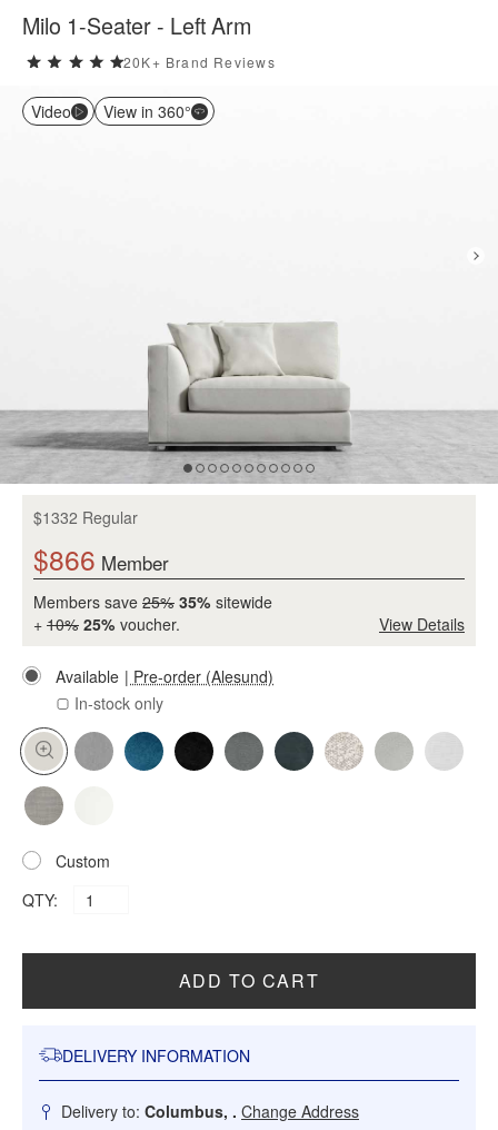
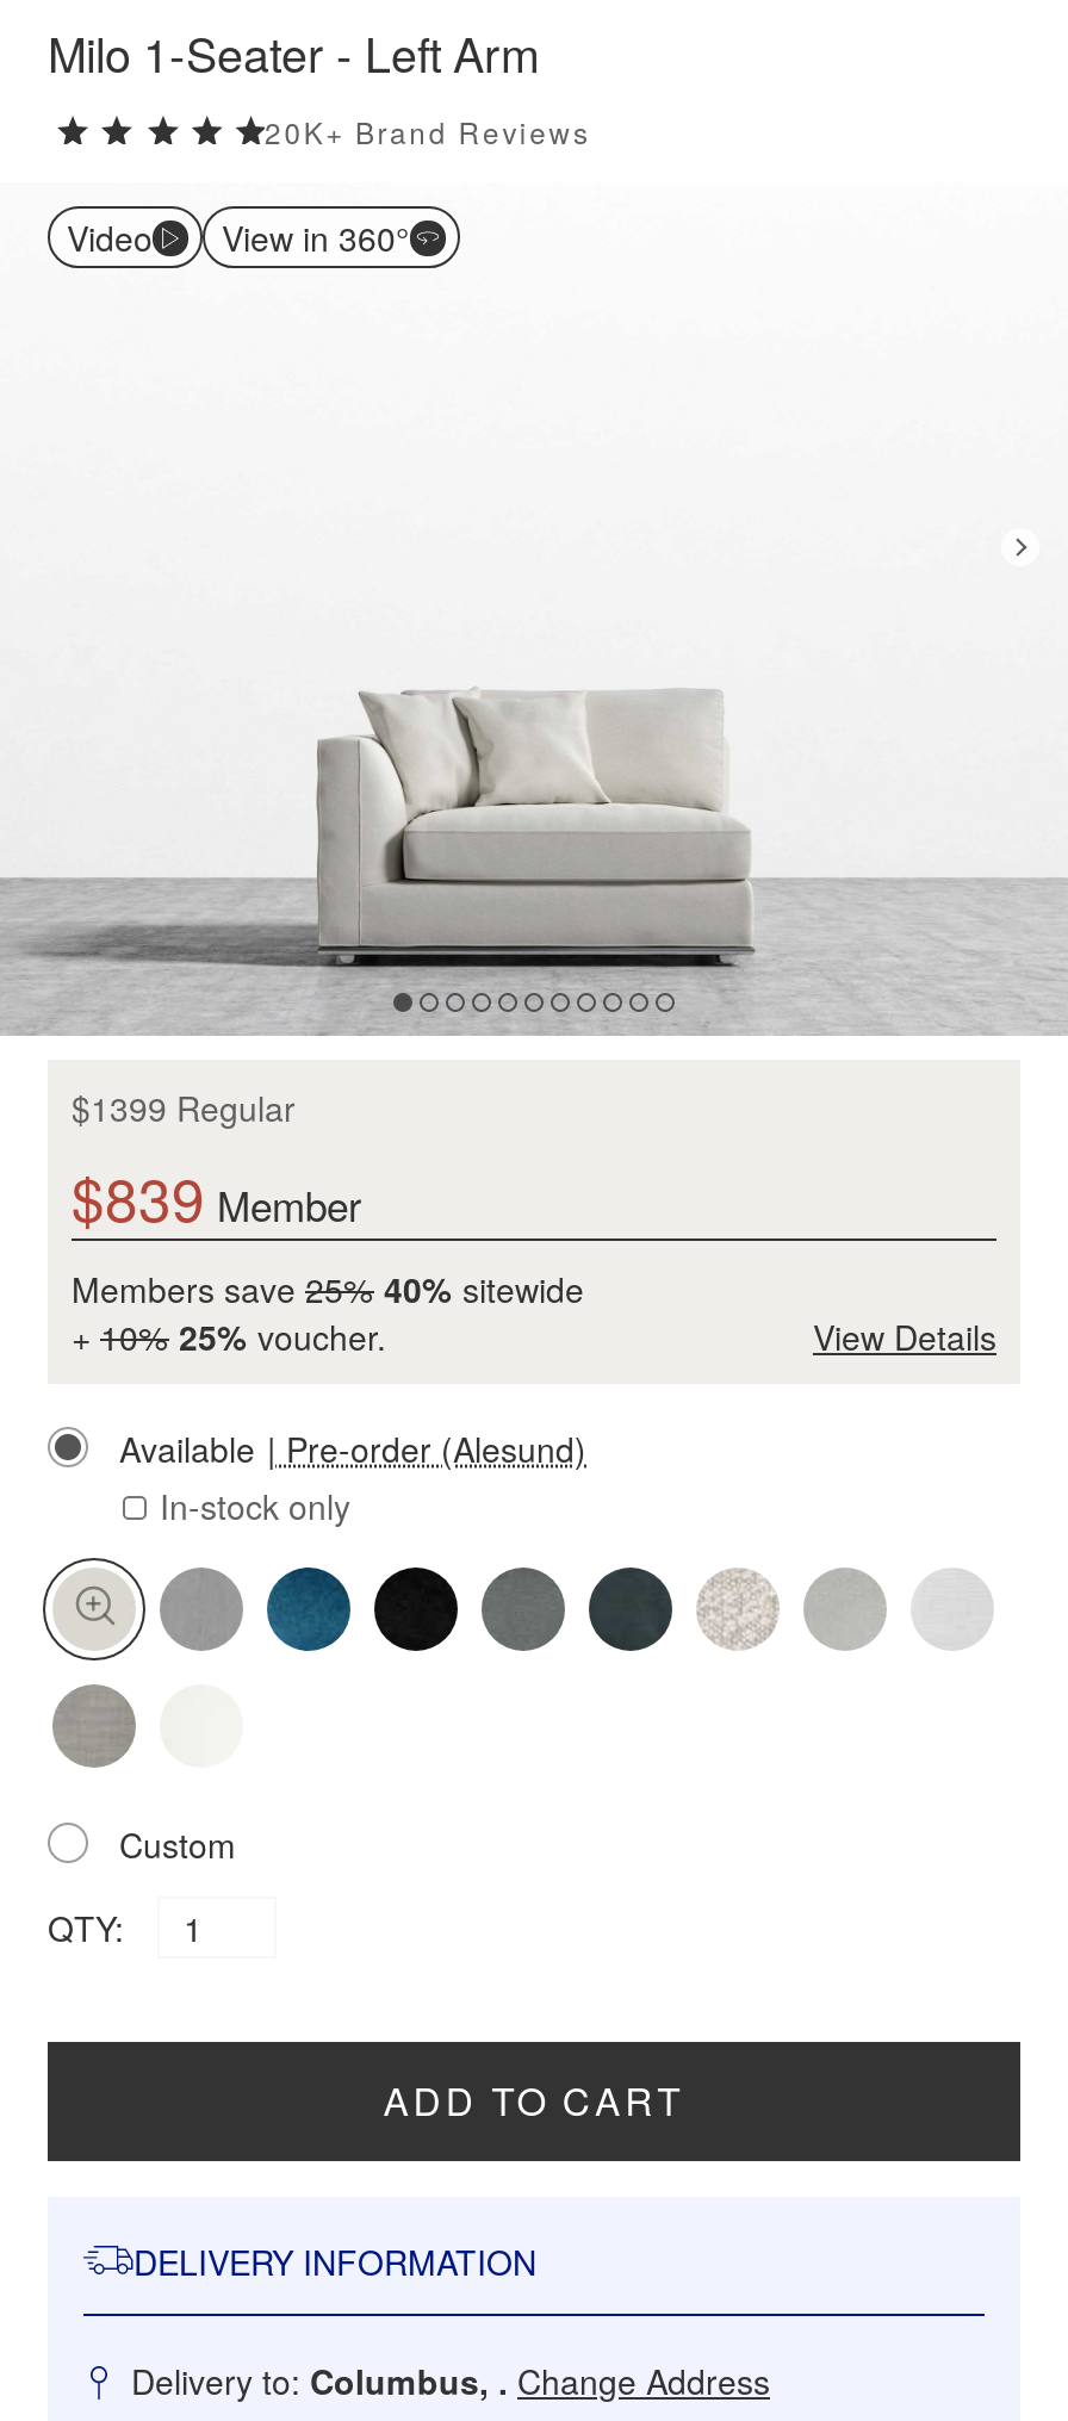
- $1332 Regular
+ $1399 Regular

- $866 Member
+ $839 Member

- Members save 25% 35% sitewide
+ Members save 25% 40% sitewide
